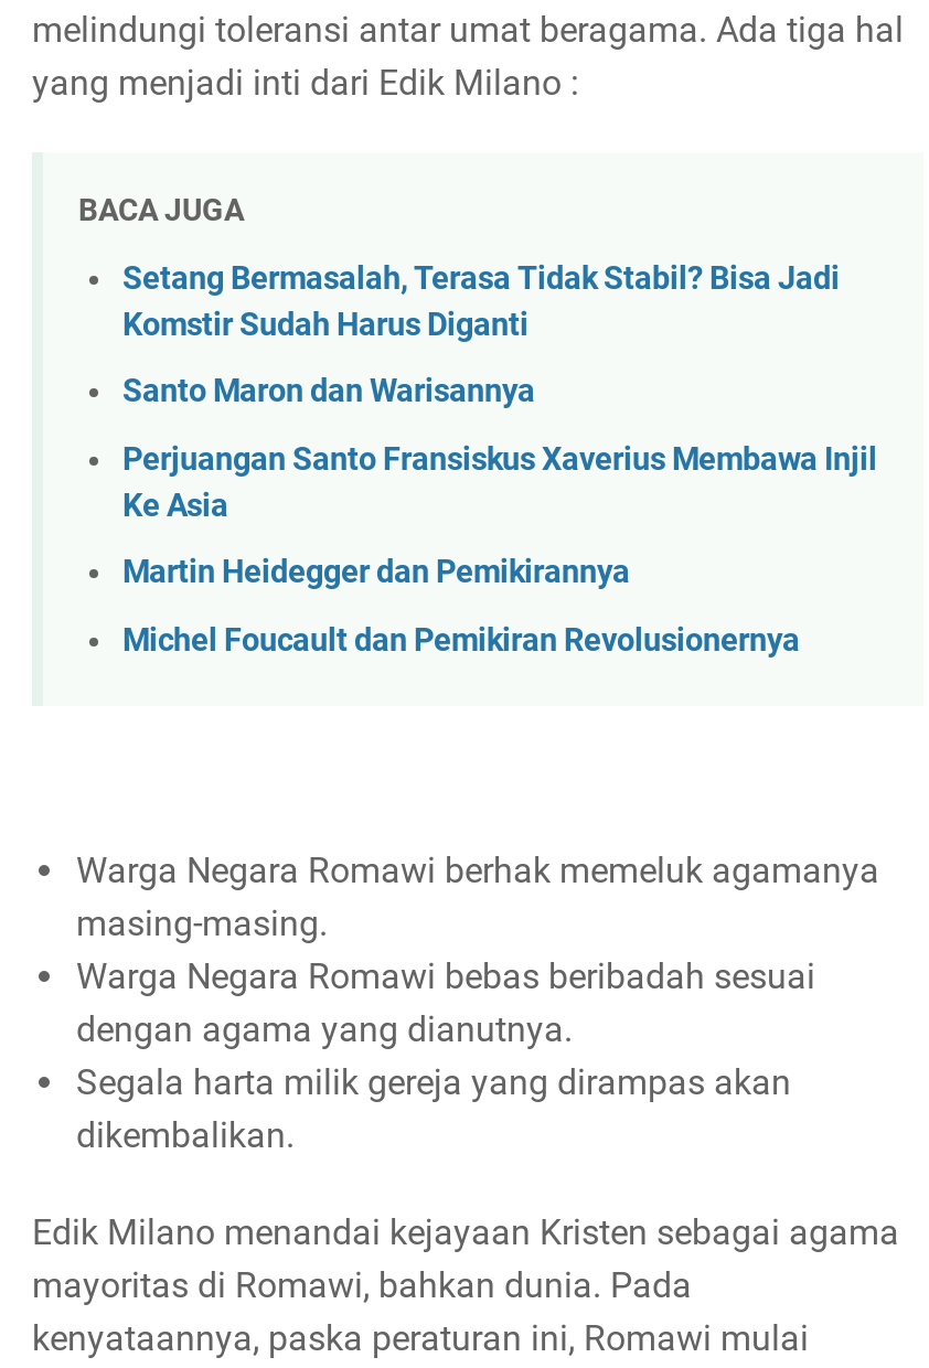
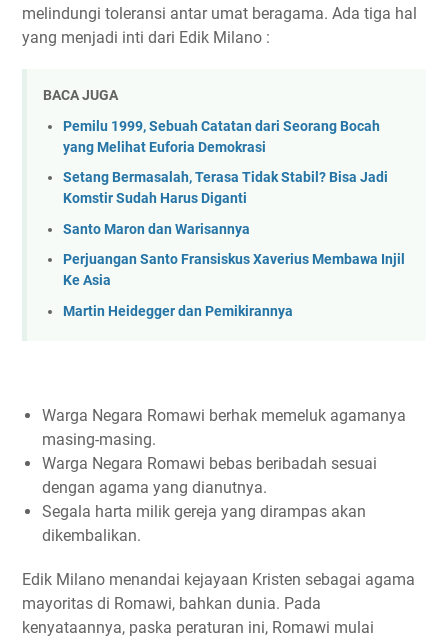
+ Pemilu 1999, Sebuah Catatan dari Seorang Bocah
+ yang Melihat Euforia Demokrasi

moved down: Setang Bermasalah, Terasa Tidak Stabil? Bisa Jadi | Komstir Sudah Harus Diganti | Santo Maron dan Warisannya | Perjuangan Santo Fransiskus Xaverius Membawa Injil | Ke Asia | Martin Heidegger dan Pemikirannya

- Michel Foucault dan Pemikiran Revolusionernya
